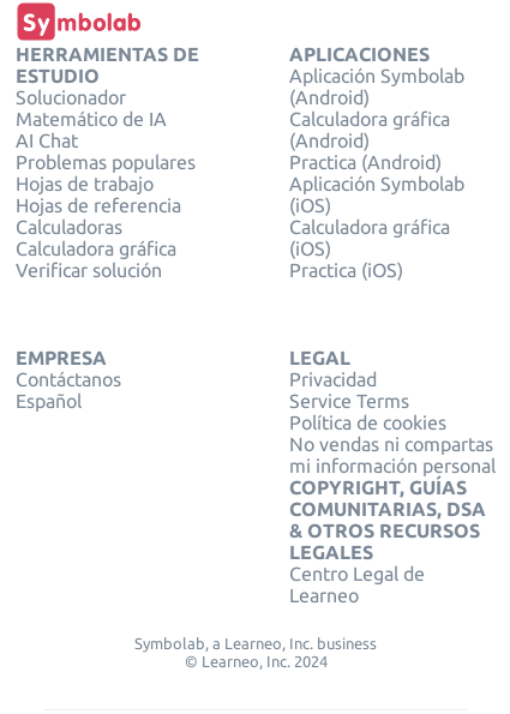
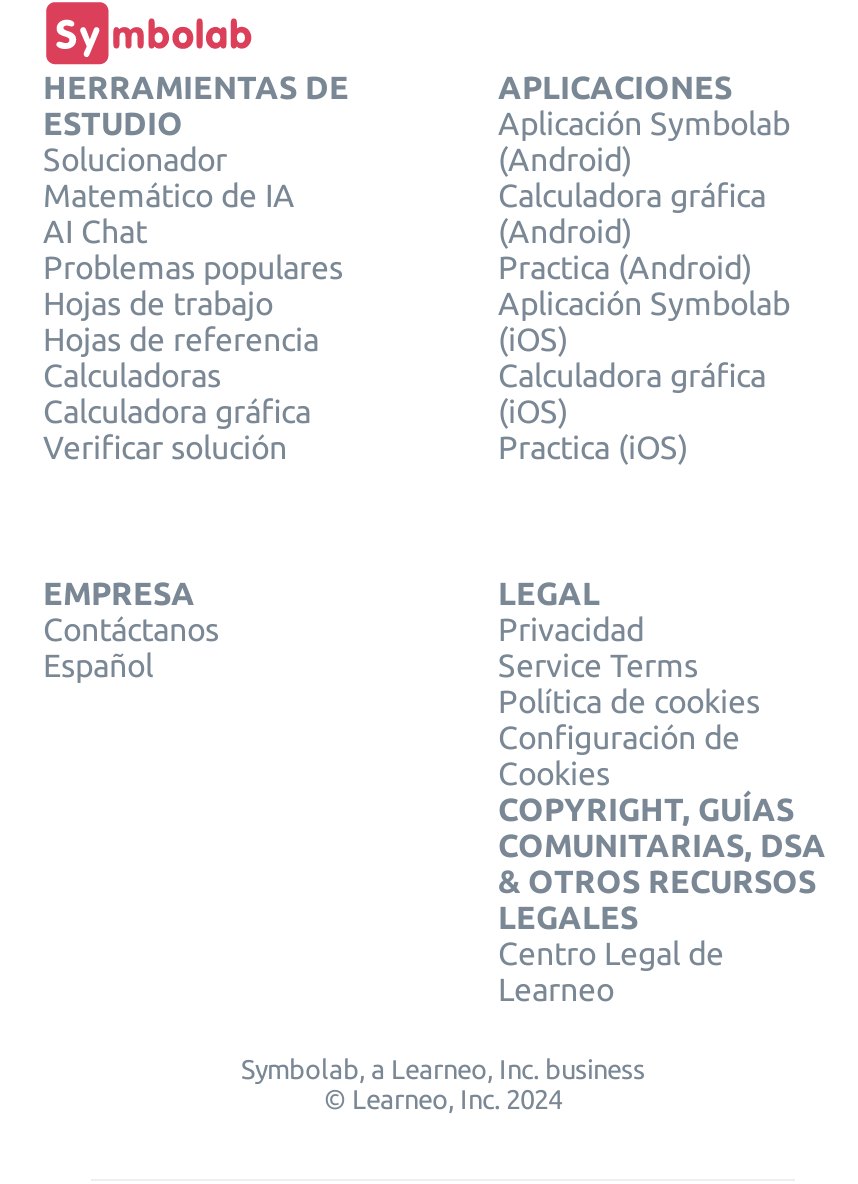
- No vendas ni compartas
- mi información personal
+ Configuración de
+ Cookies
